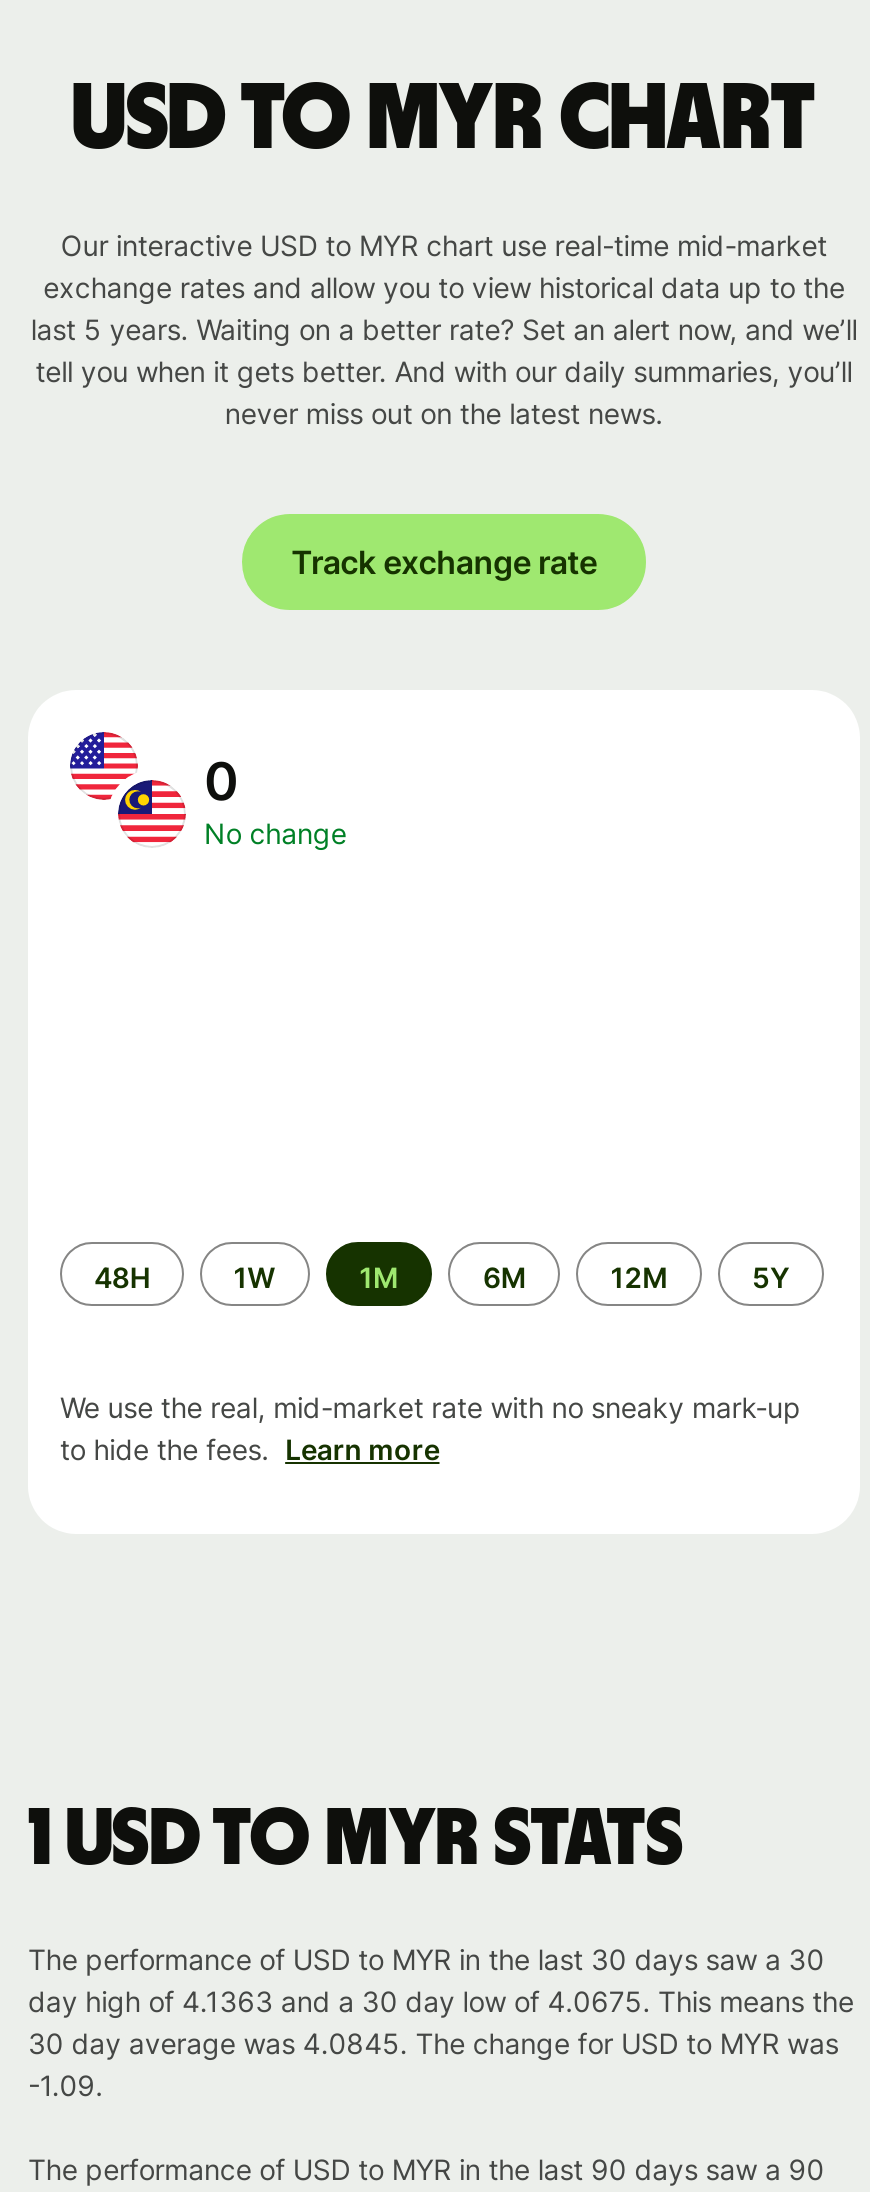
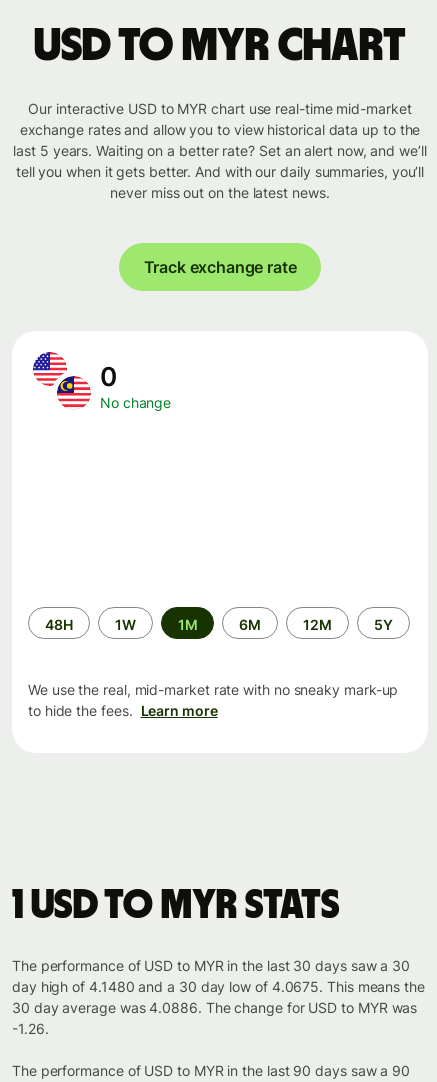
- day high of 4.1363 and a 30 day low of 4.0675. This means the
+ day high of 4.1480 and a 30 day low of 4.0675. This means the

- 30 day average was 4.0845. The change for USD to MYR was
+ 30 day average was 4.0886. The change for USD to MYR was

- -1.09.
+ -1.26.
